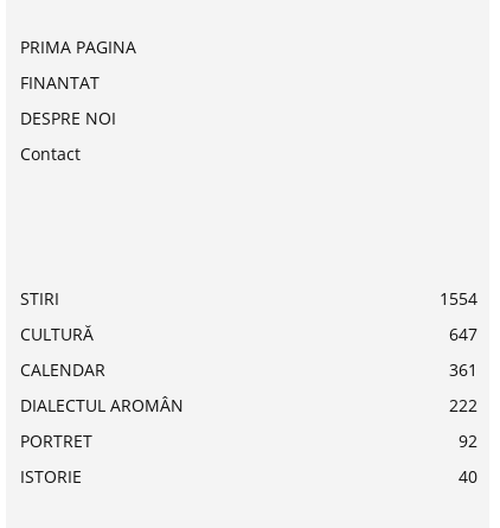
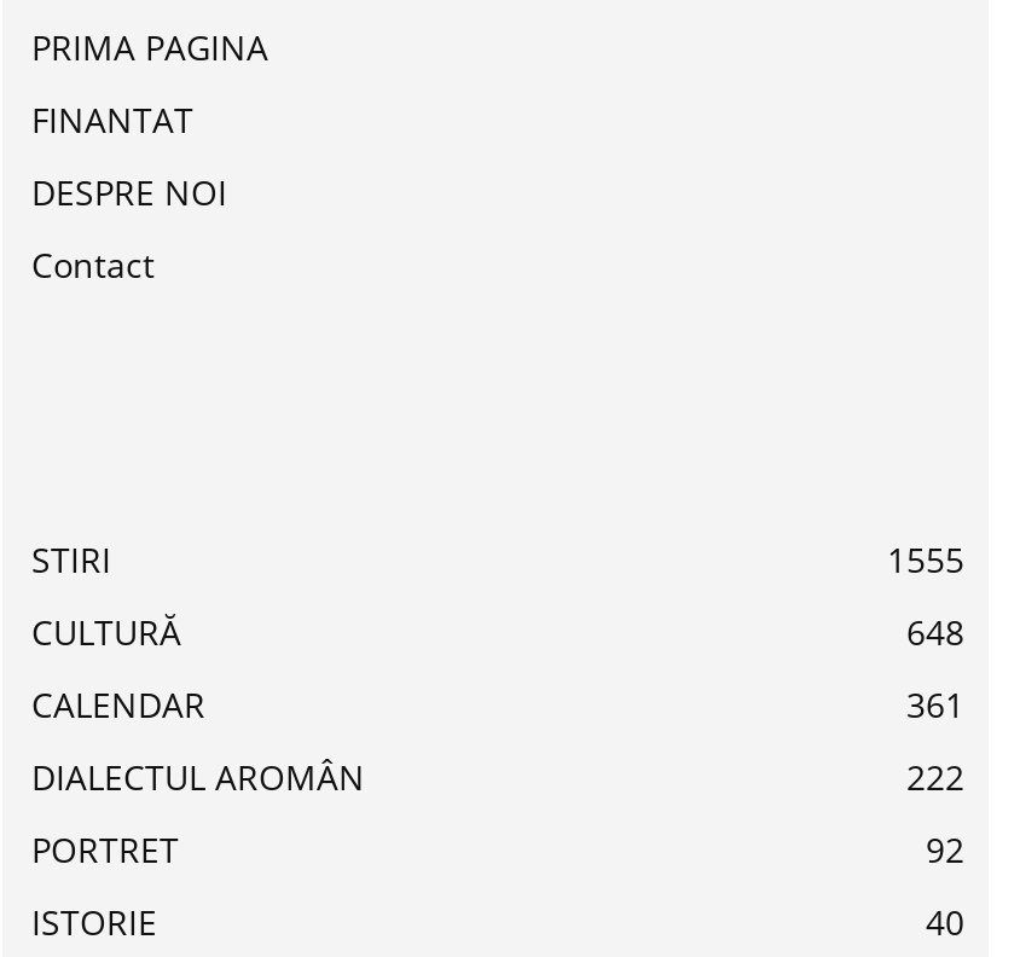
- 1554
+ 1555

- 647
+ 648
